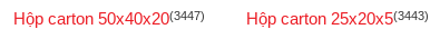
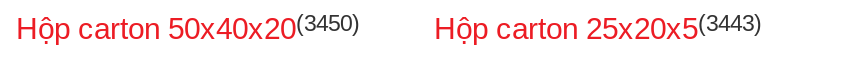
- Hộp carton 50x40x20(3447)
+ Hộp carton 50x40x20(3450)
